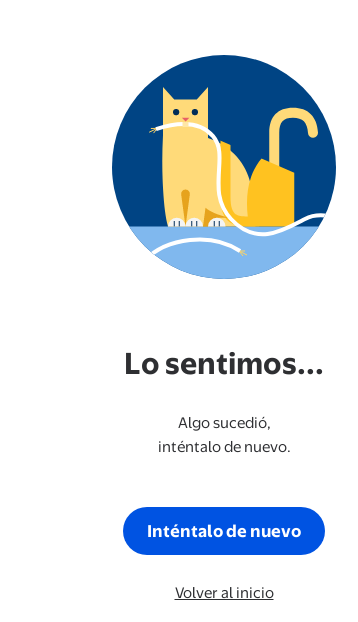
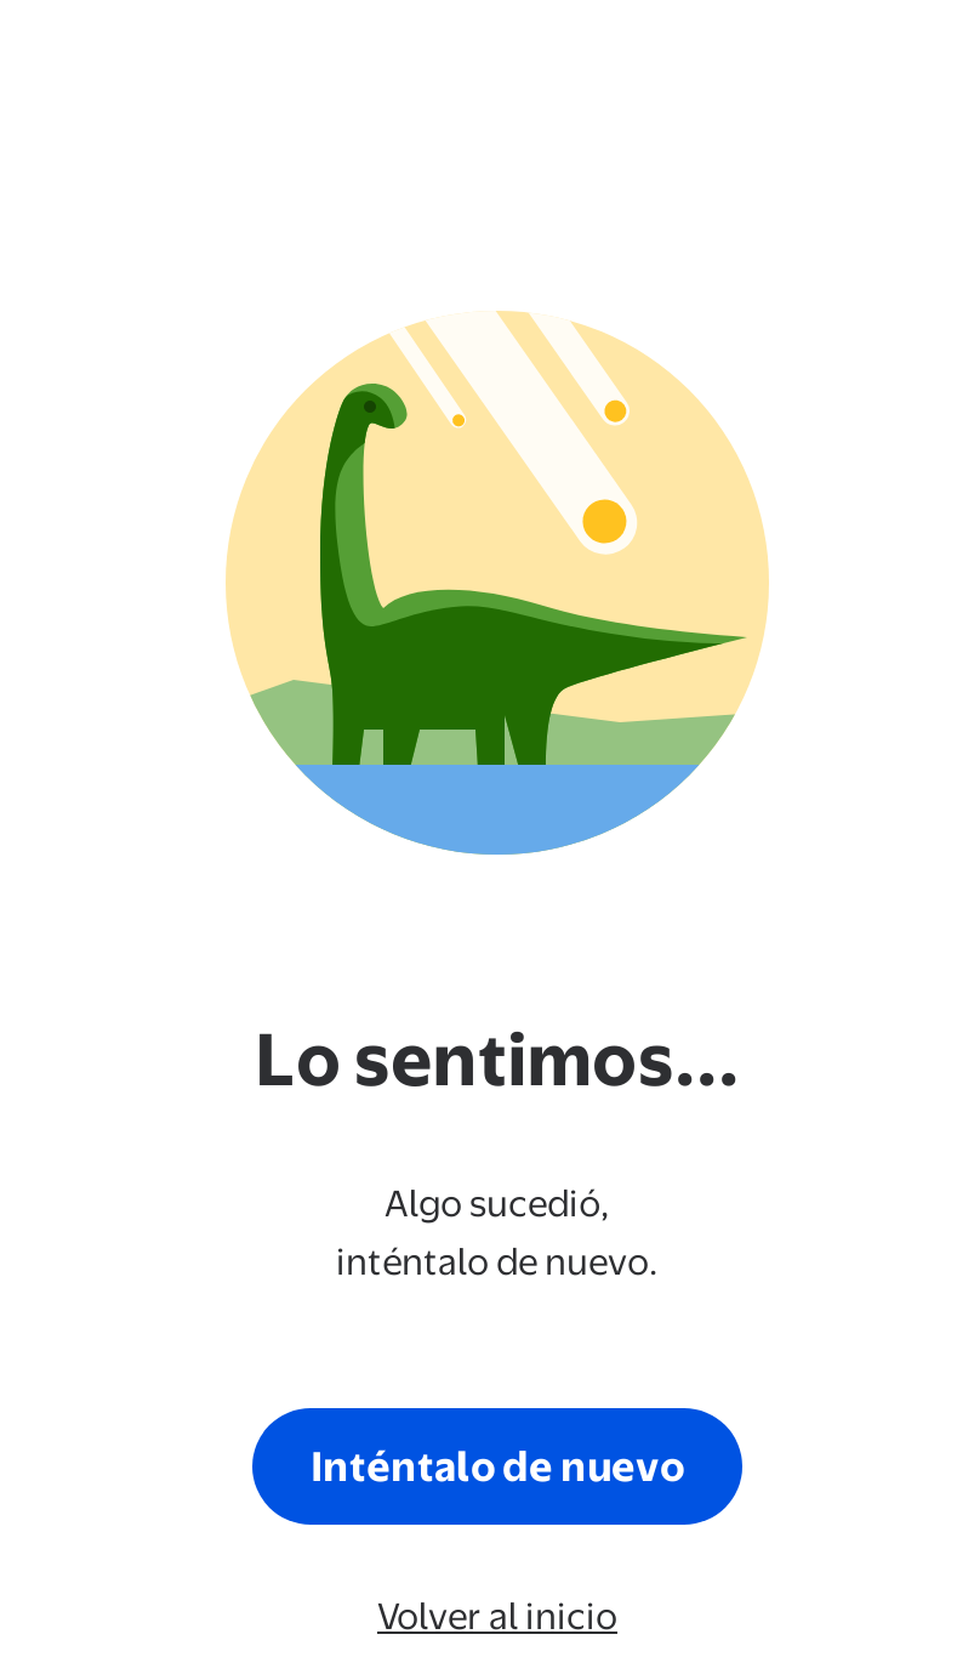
- [image]
+ [image]
